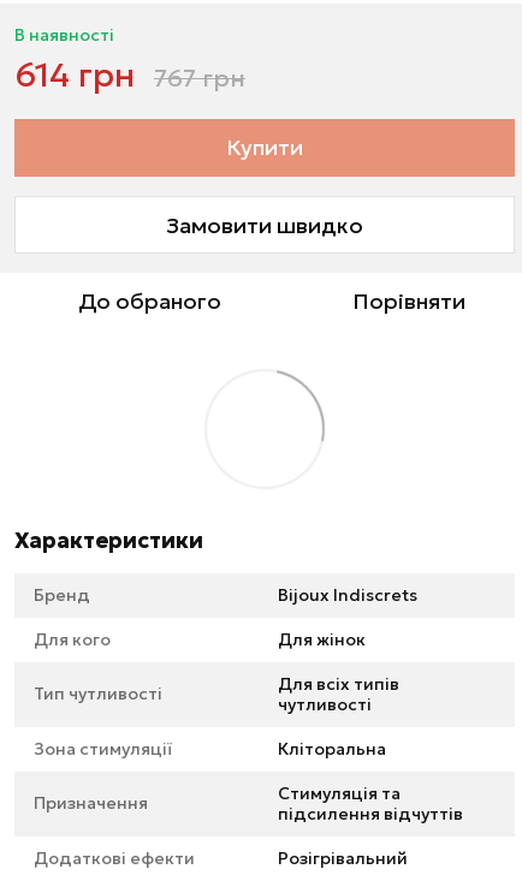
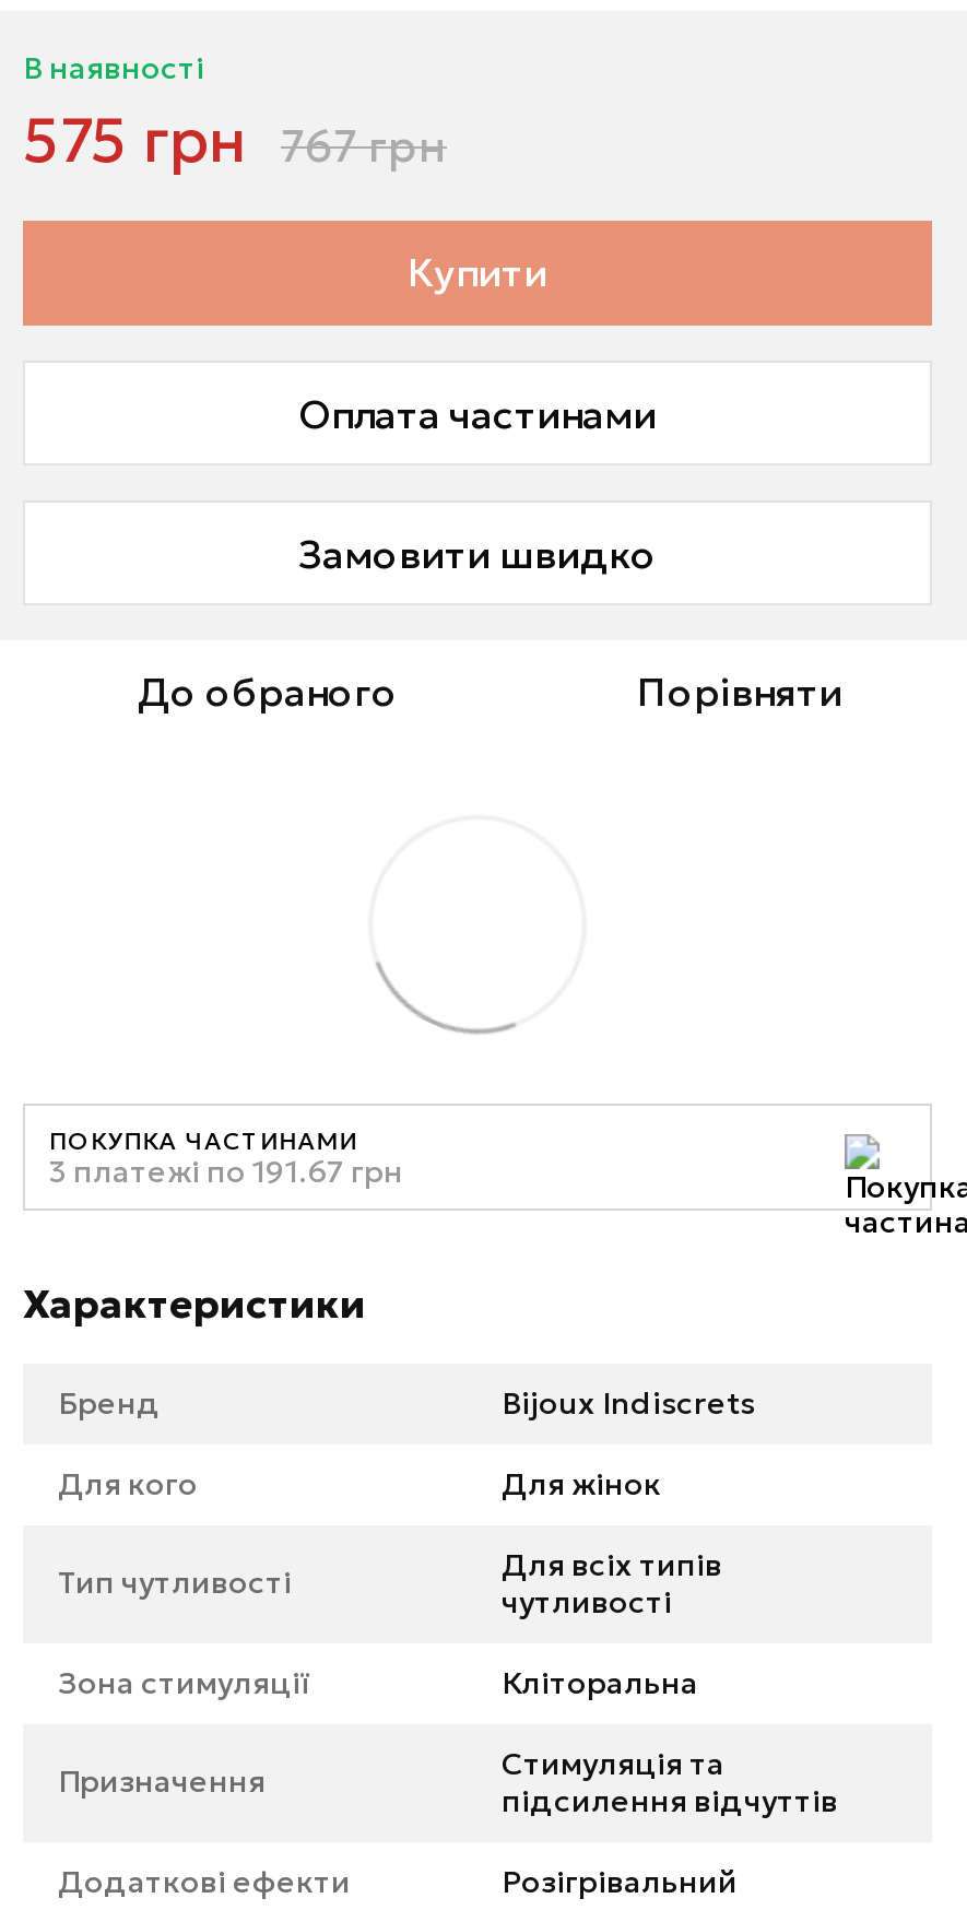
- 614 грн
+ 575 грн

+ Оплата частинами

+ ПОКУПКА ЧАСТИНАМИ
+ 3 платежі по 191.67 грн

+ [image]
